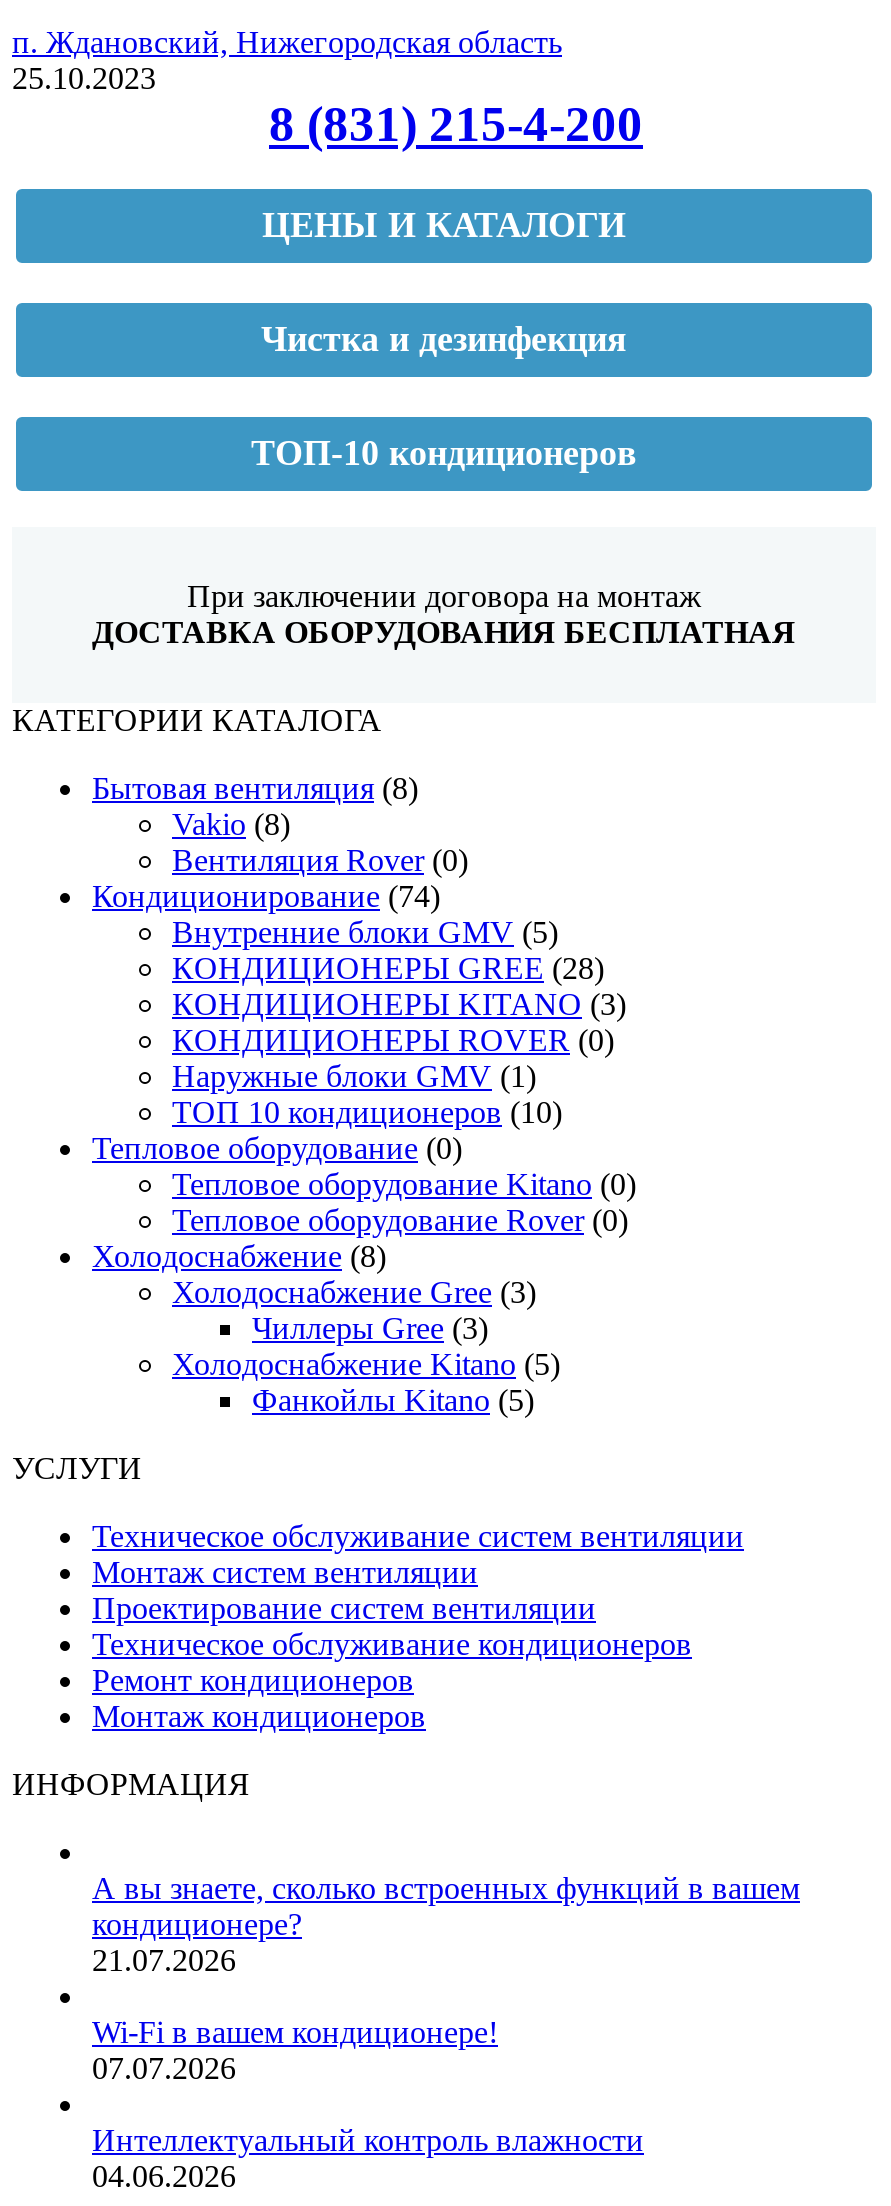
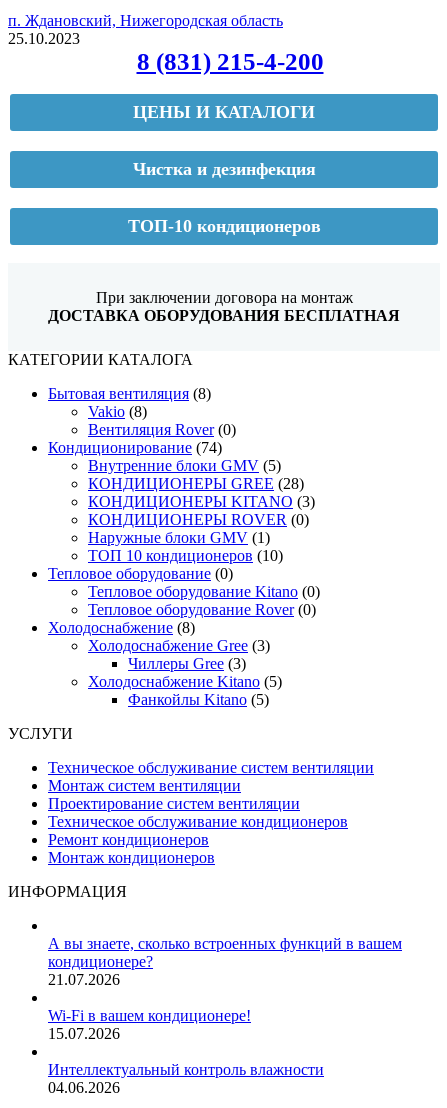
- 07.07.2026
+ 15.07.2026
